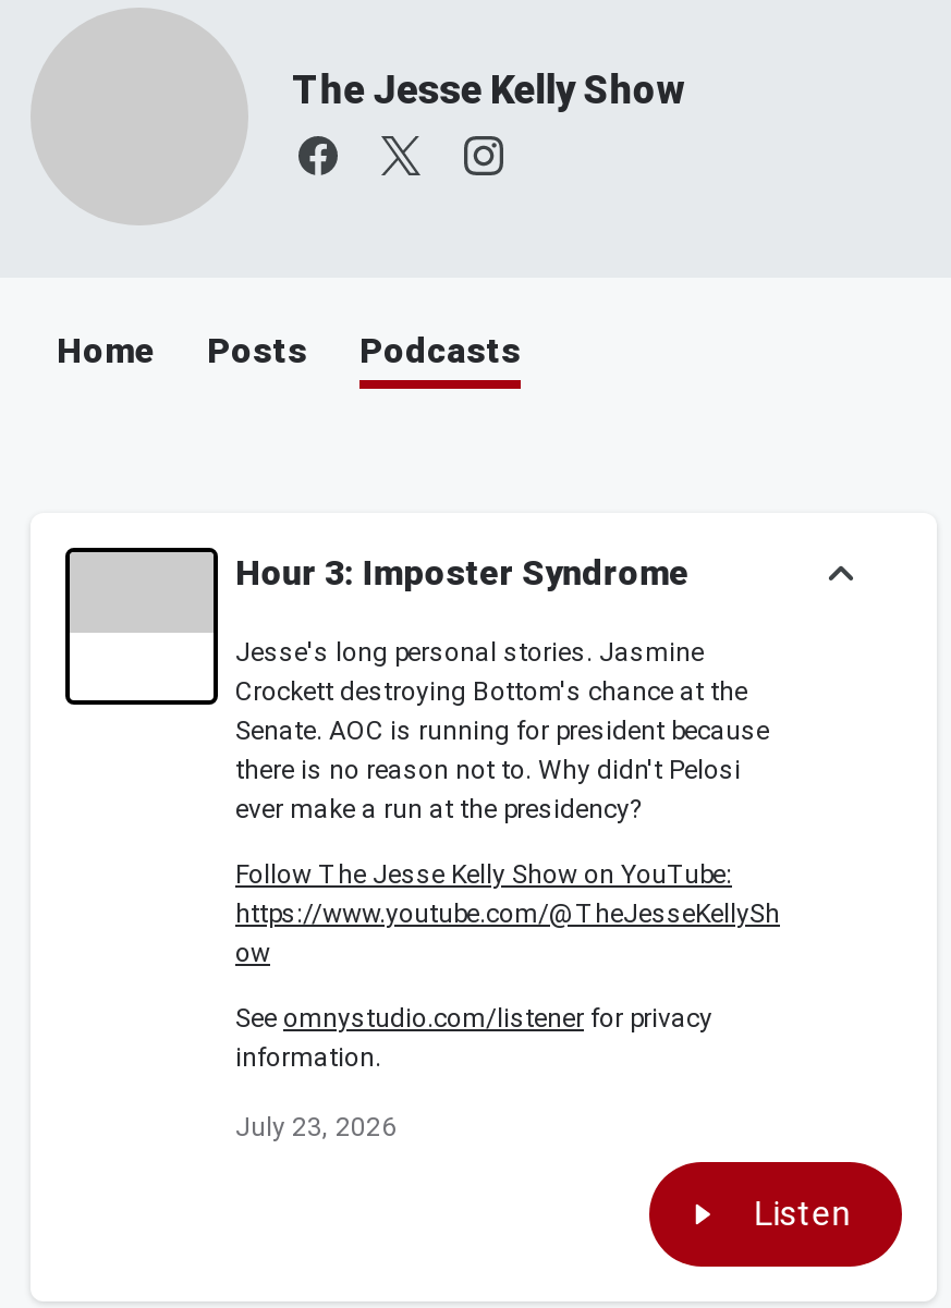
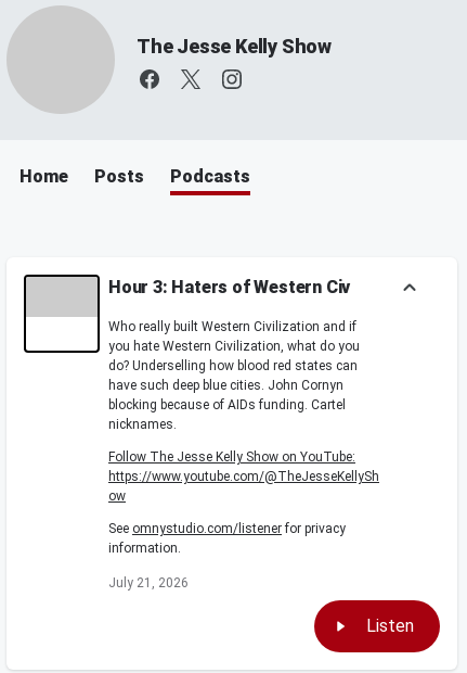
- Hour 3: Imposter Syndrome
+ Hour 3: Haters of Western Civ

- Jesse's long personal stories. Jasmine
- Crockett destroying Bottom's chance at the
- Senate. AOC is running for president because
- there is no reason not to. Why didn't Pelosi
- ever make a run at the presidency?
+ Who really built Western Civilization and if
+ you hate Western Civilization, what do you
+ do? Underselling how blood red states can
+ have such deep blue cities. John Cornyn
+ blocking because of AIDs funding. Cartel
+ nicknames.

- July 23, 2026
+ July 21, 2026
